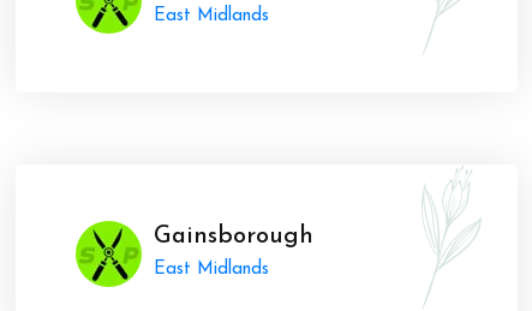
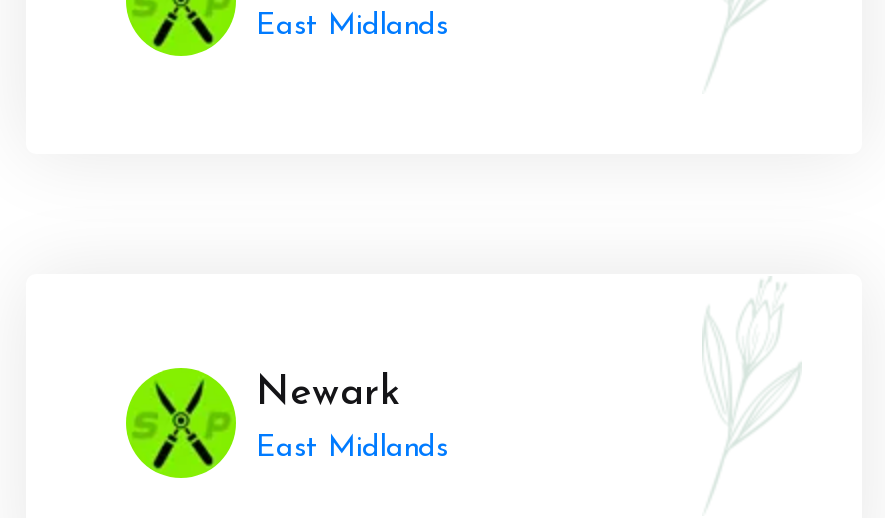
- Gainsborough
+ Newark
